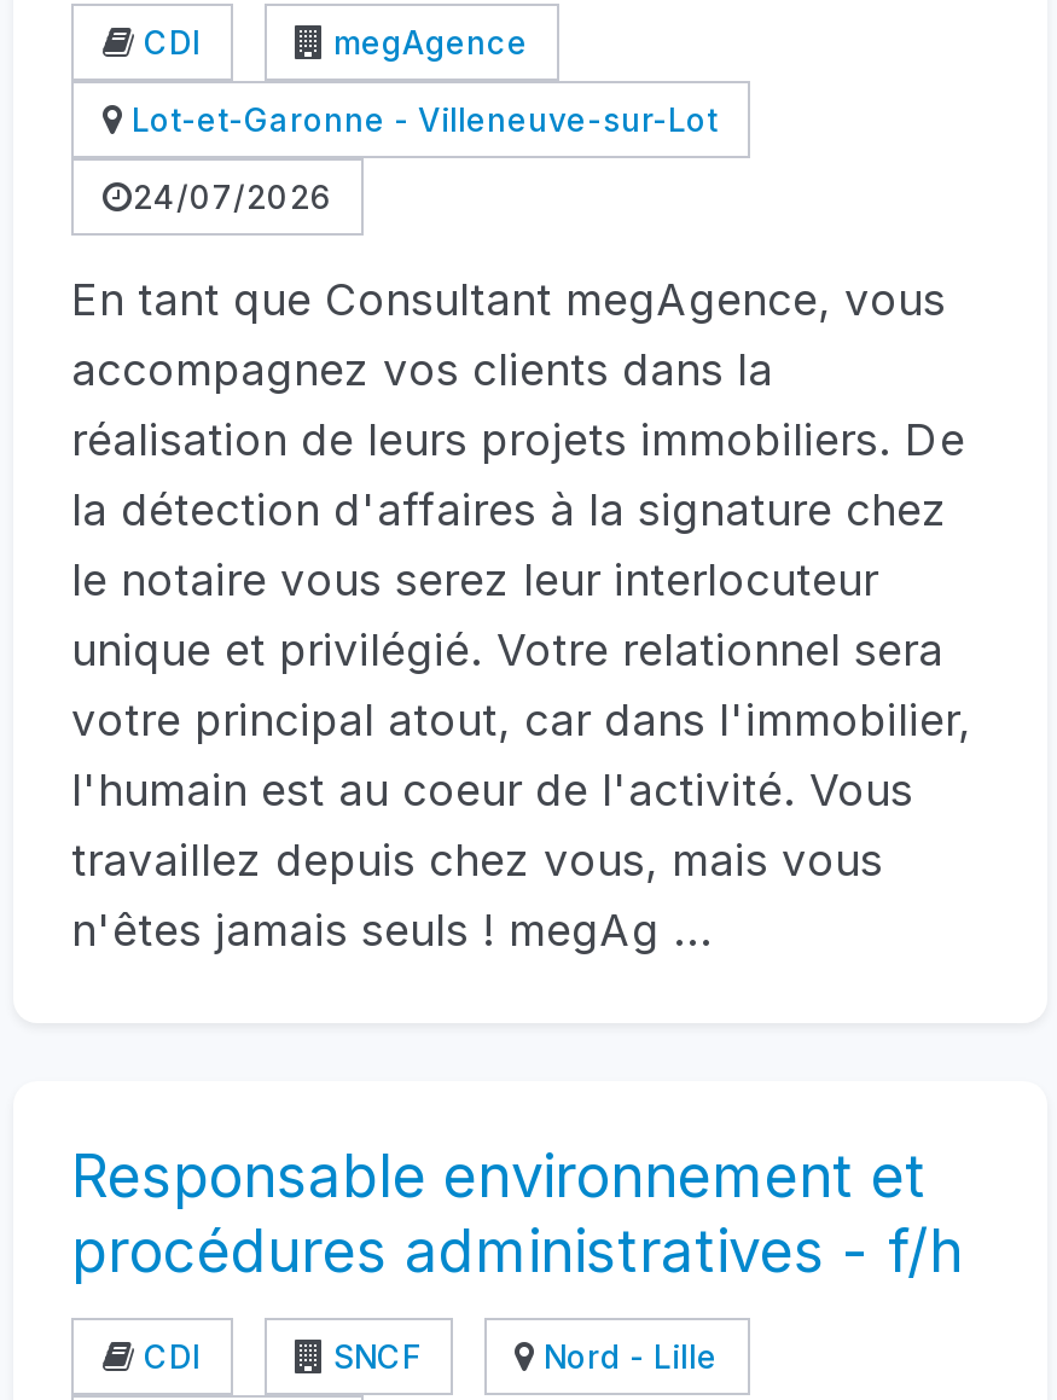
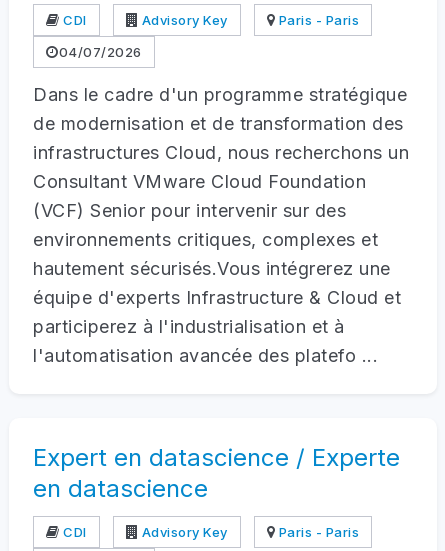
- megAgence
- Lot-et-Garonne - Villeneuve-sur-Lot
- 24/07/2026
- En tant que Consultant megAgence, vous
- accompagnez vos clients dans la
- réalisation de leurs projets immobiliers. De
- la détection d'affaires à la signature chez
- le notaire vous serez leur interlocuteur
- unique et privilégié. Votre relationnel sera
- votre principal atout, car dans l'immobilier,
- l'humain est au coeur de l'activité. Vous
- travaillez depuis chez vous, mais vous
- n'êtes jamais seuls ! megAg ...
+ Advisory Key
+ Paris - Paris
+ 04/07/2026
+ Dans le cadre d'un programme stratégique
+ de modernisation et de transformation des
+ infrastructures Cloud, nous recherchons un
+ Consultant VMware Cloud Foundation
+ (VCF) Senior pour intervenir sur des
+ environnements critiques, complexes et
+ hautement sécurisés.Vous intégrerez une
+ équipe d'experts Infrastructure & Cloud et
+ participerez à l'industrialisation et à
+ l'automatisation avancée des platefo ...

- Responsable environnement et
- procédures administratives - f/h
+ Expert en datascience / Experte
+ en datascience

- SNCF
- Nord - Lille
+ Advisory Key
+ Paris - Paris
